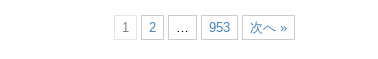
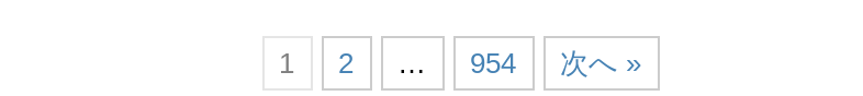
- 953
+ 954
